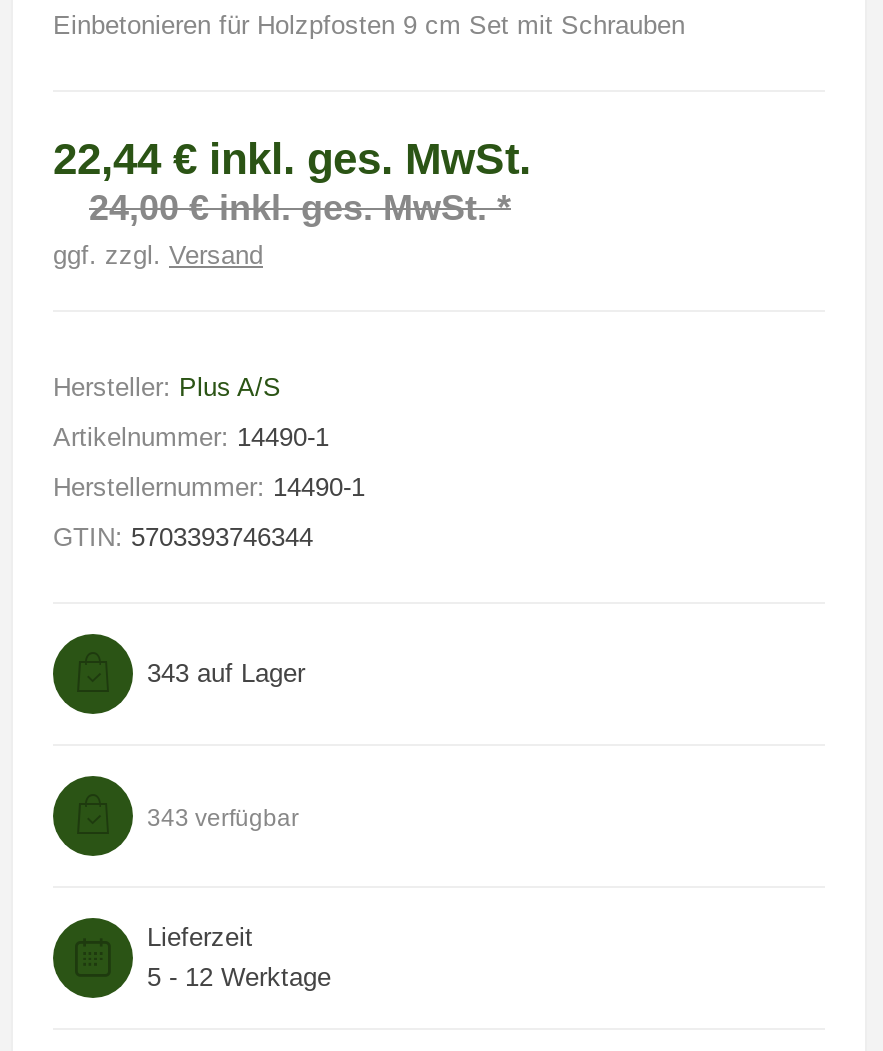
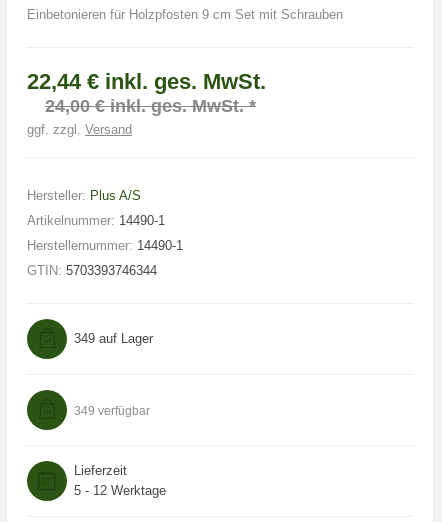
- 343 auf Lager
+ 349 auf Lager

- 343 verfügbar
+ 349 verfügbar
